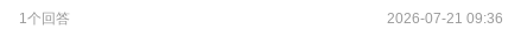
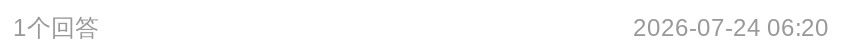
- 2026-07-21 09:36
+ 2026-07-24 06:20
